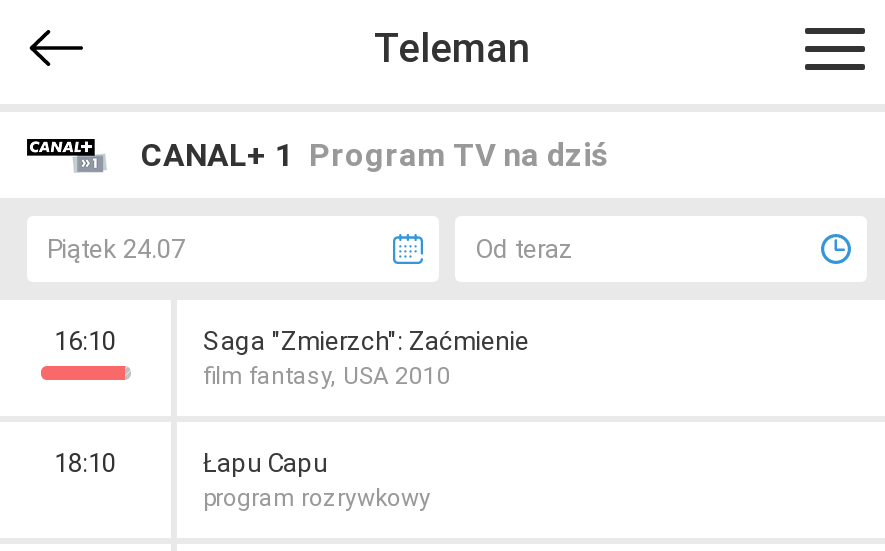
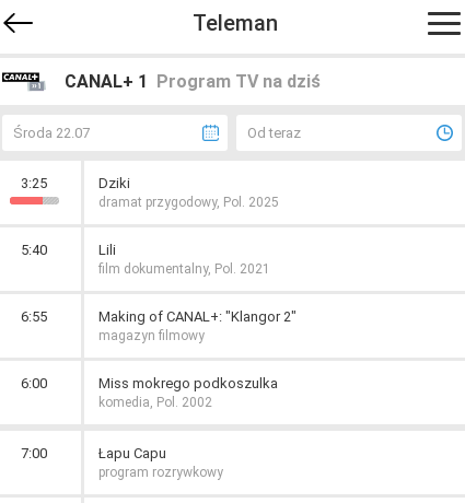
- Piątek 24.07
+ Środa 22.07

- 16:10
- Saga "Zmierzch": Zaćmienie
- film fantasy, USA 2010
- 18:10
+ 3:25
+ Dziki
+ dramat przygodowy, Pol. 2025
+ 5:40
+ Lili
+ film dokumentalny, Pol. 2021
+ 6:55
+ Making of CANAL+: "Klangor 2"
+ magazyn filmowy
+ 6:00
+ Miss mokrego podkoszulka
+ komedia, Pol. 2002
+ 7:00
